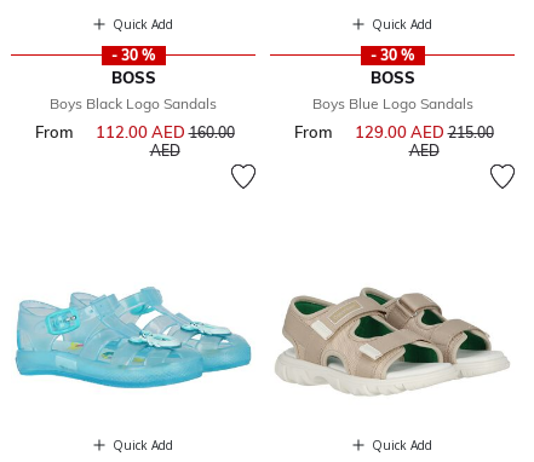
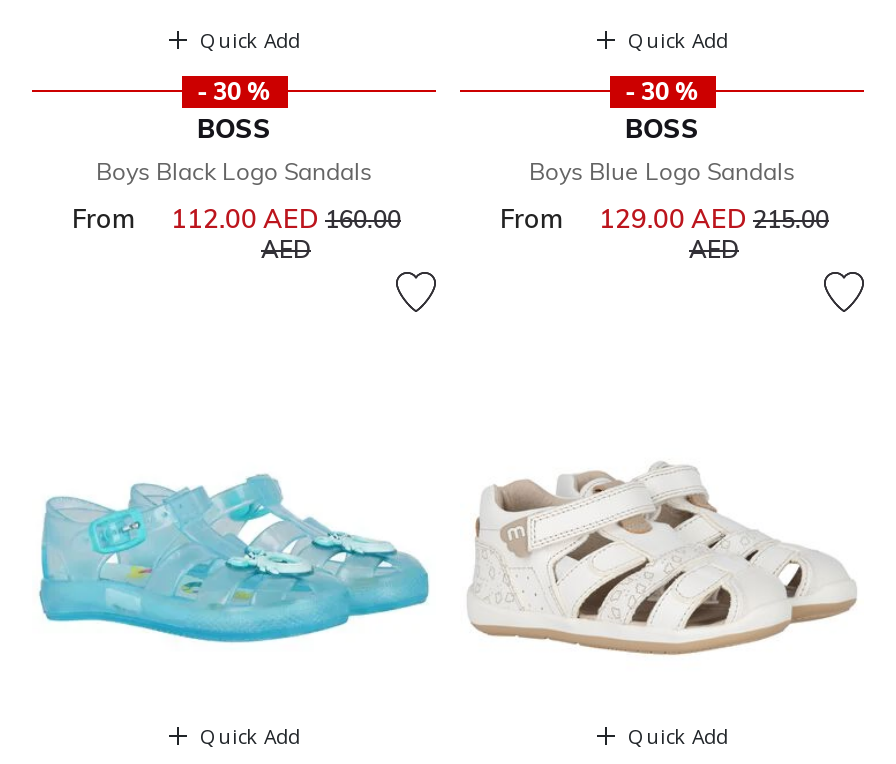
- [image]
+ [image]
